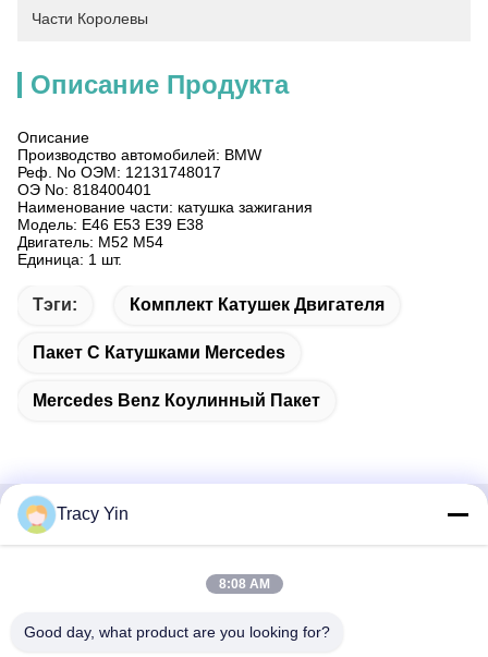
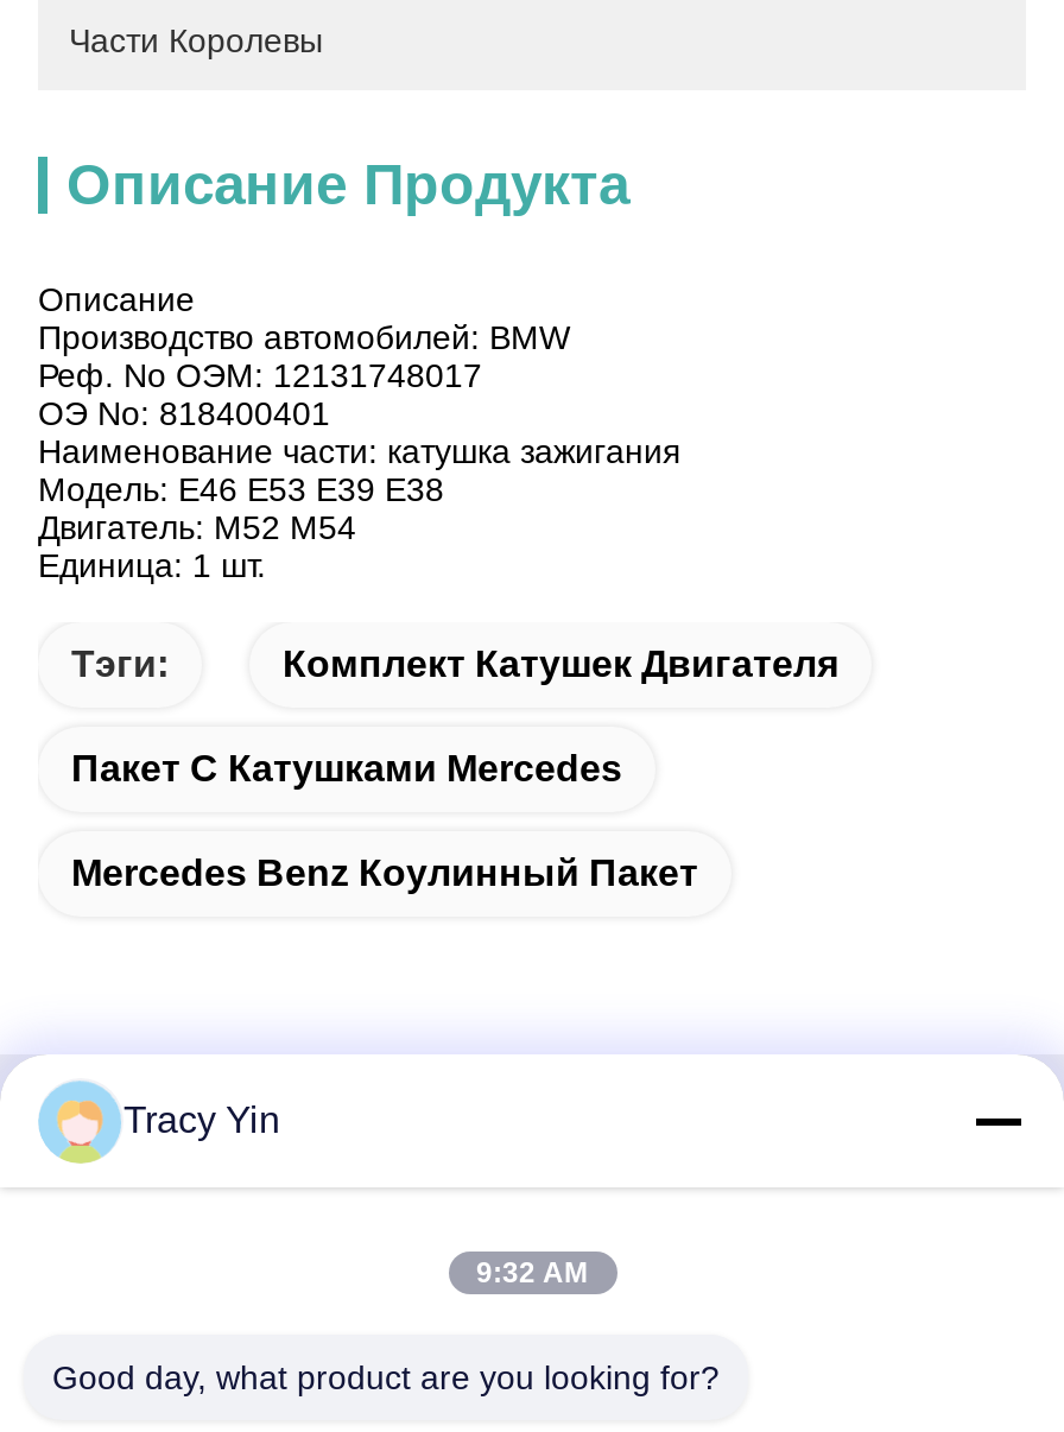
- 8:08 AM
+ 9:32 AM
